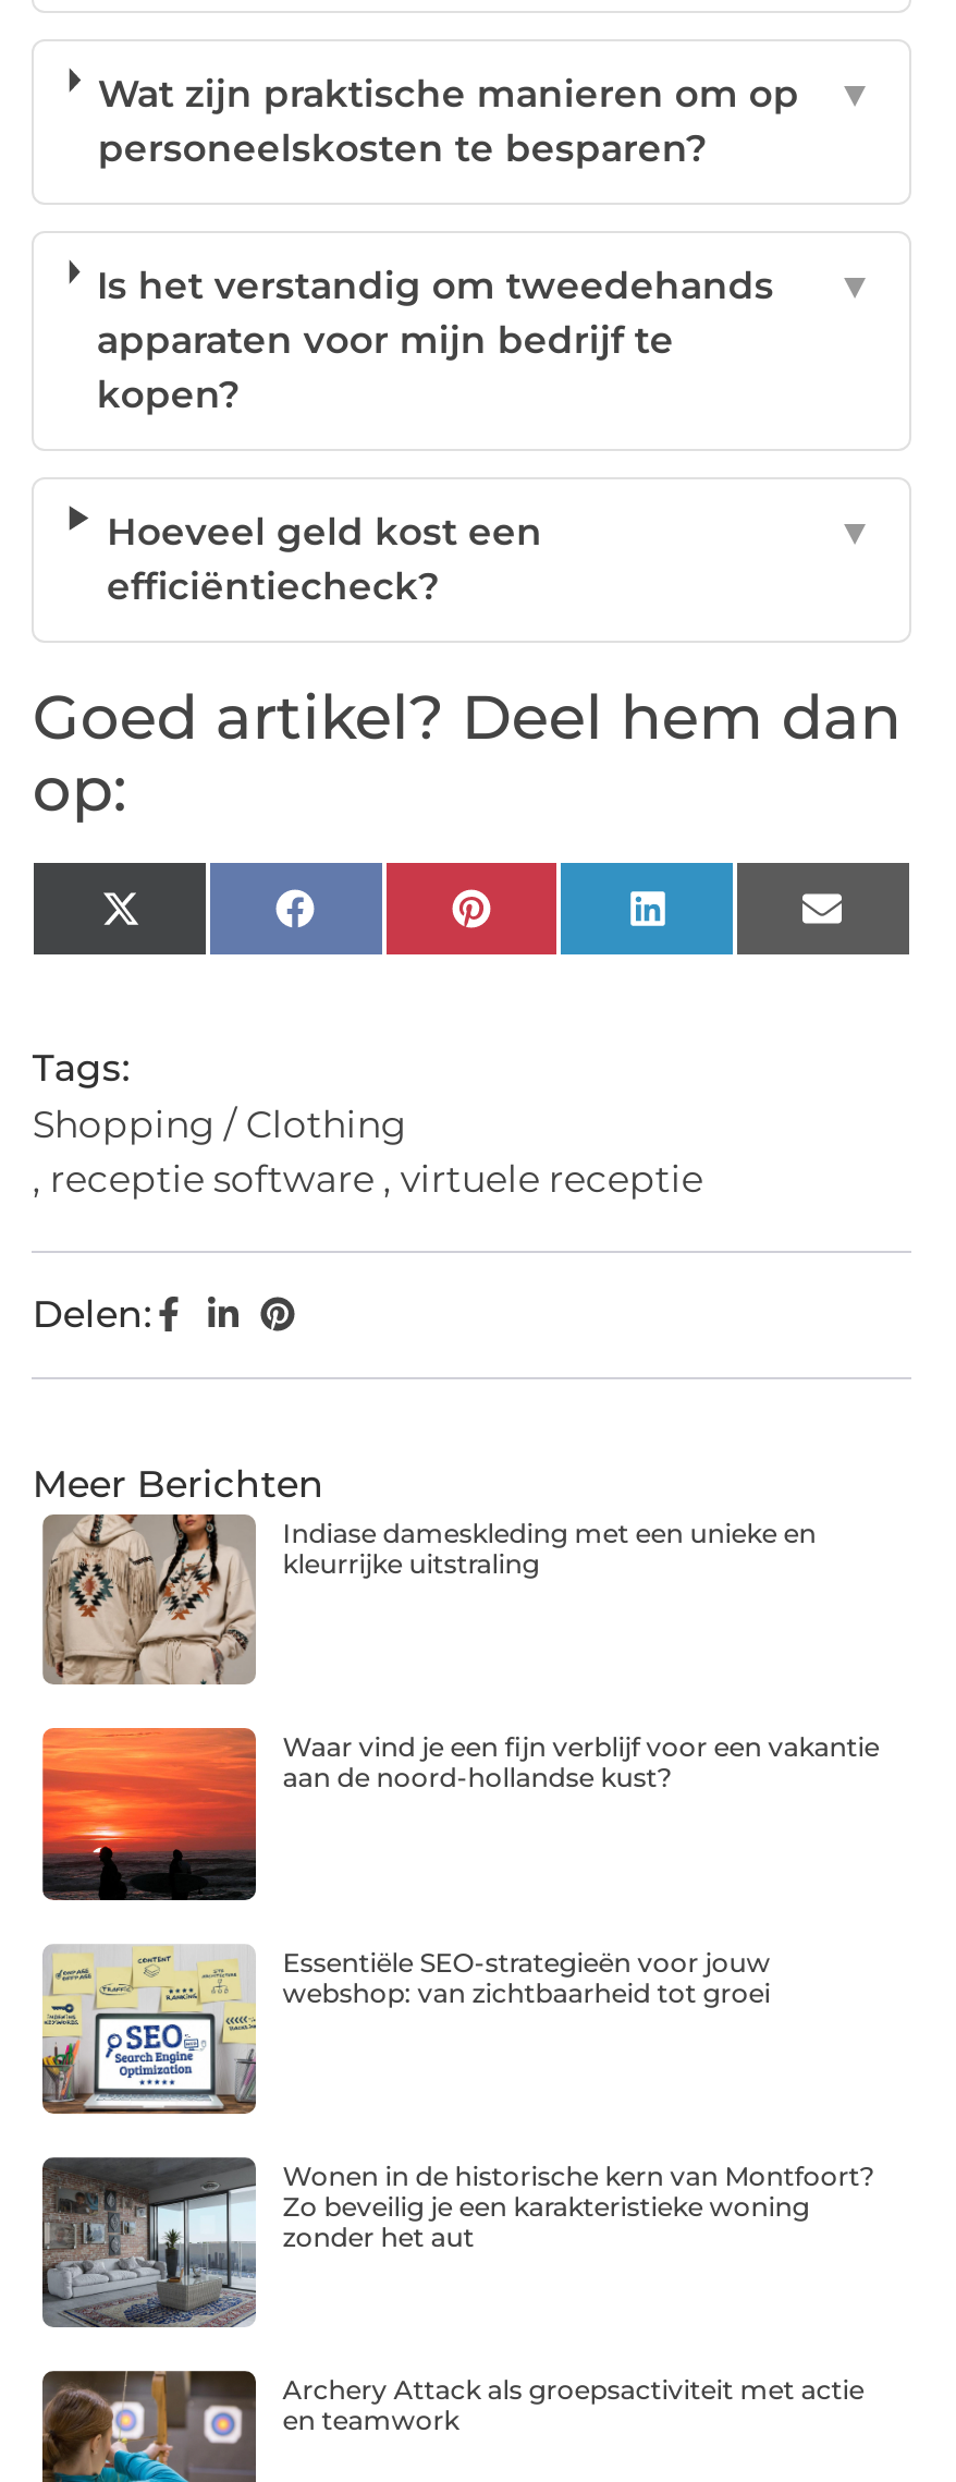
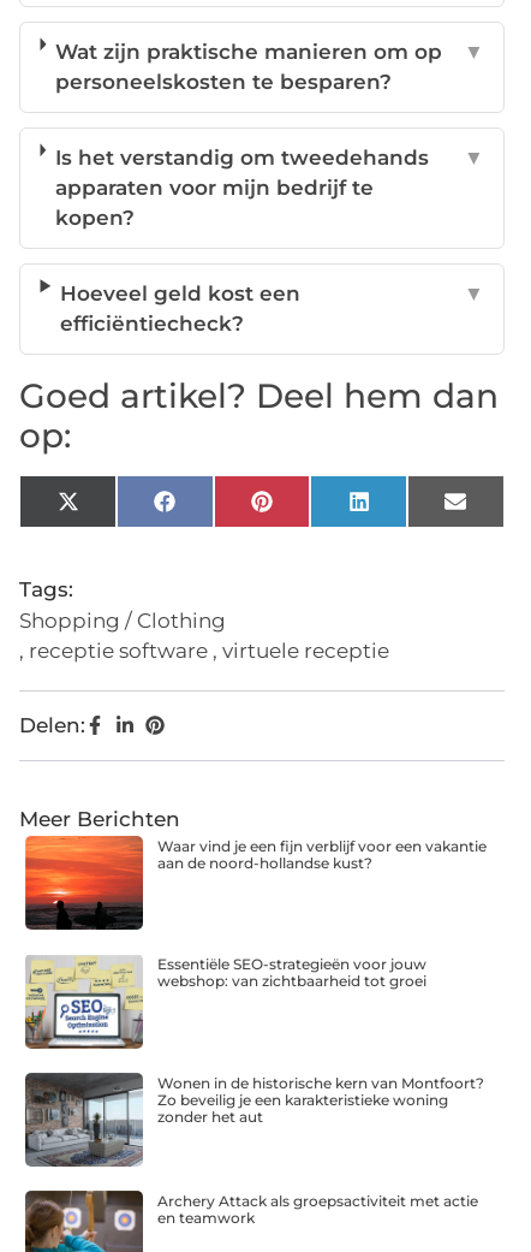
- [image]
- Indiase dameskleding met een unieke en
- kleurrijke uitstraling
